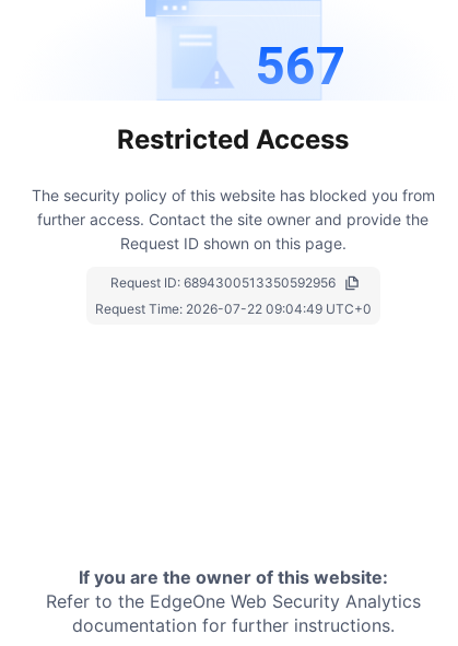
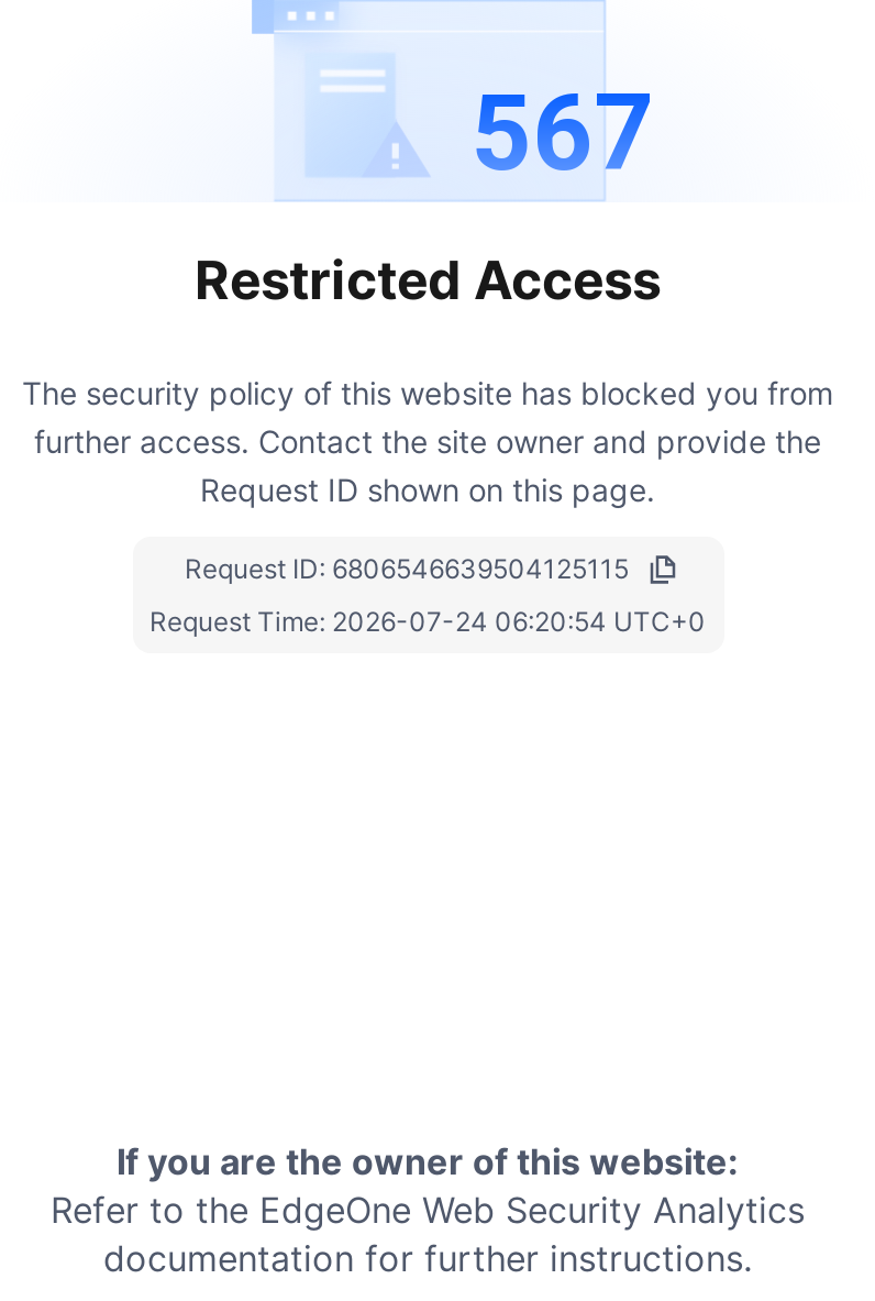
- Request ID: 6894300513350592956
+ Request ID: 6806546639504125115

- Request Time: 2026-07-22 09:04:49 UTC+0
+ Request Time: 2026-07-24 06:20:54 UTC+0
